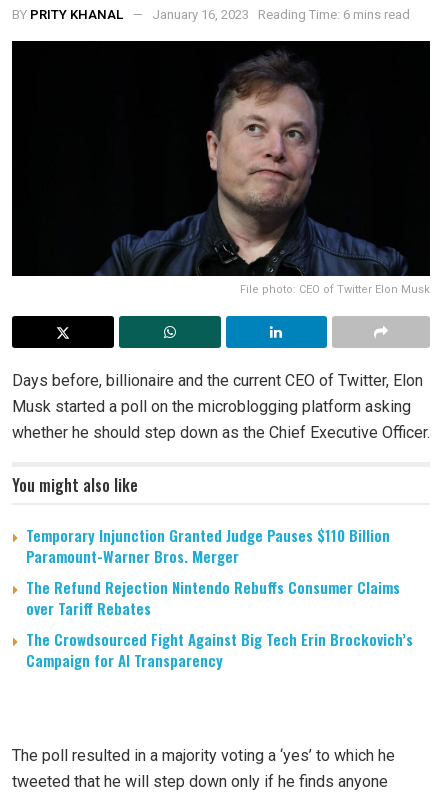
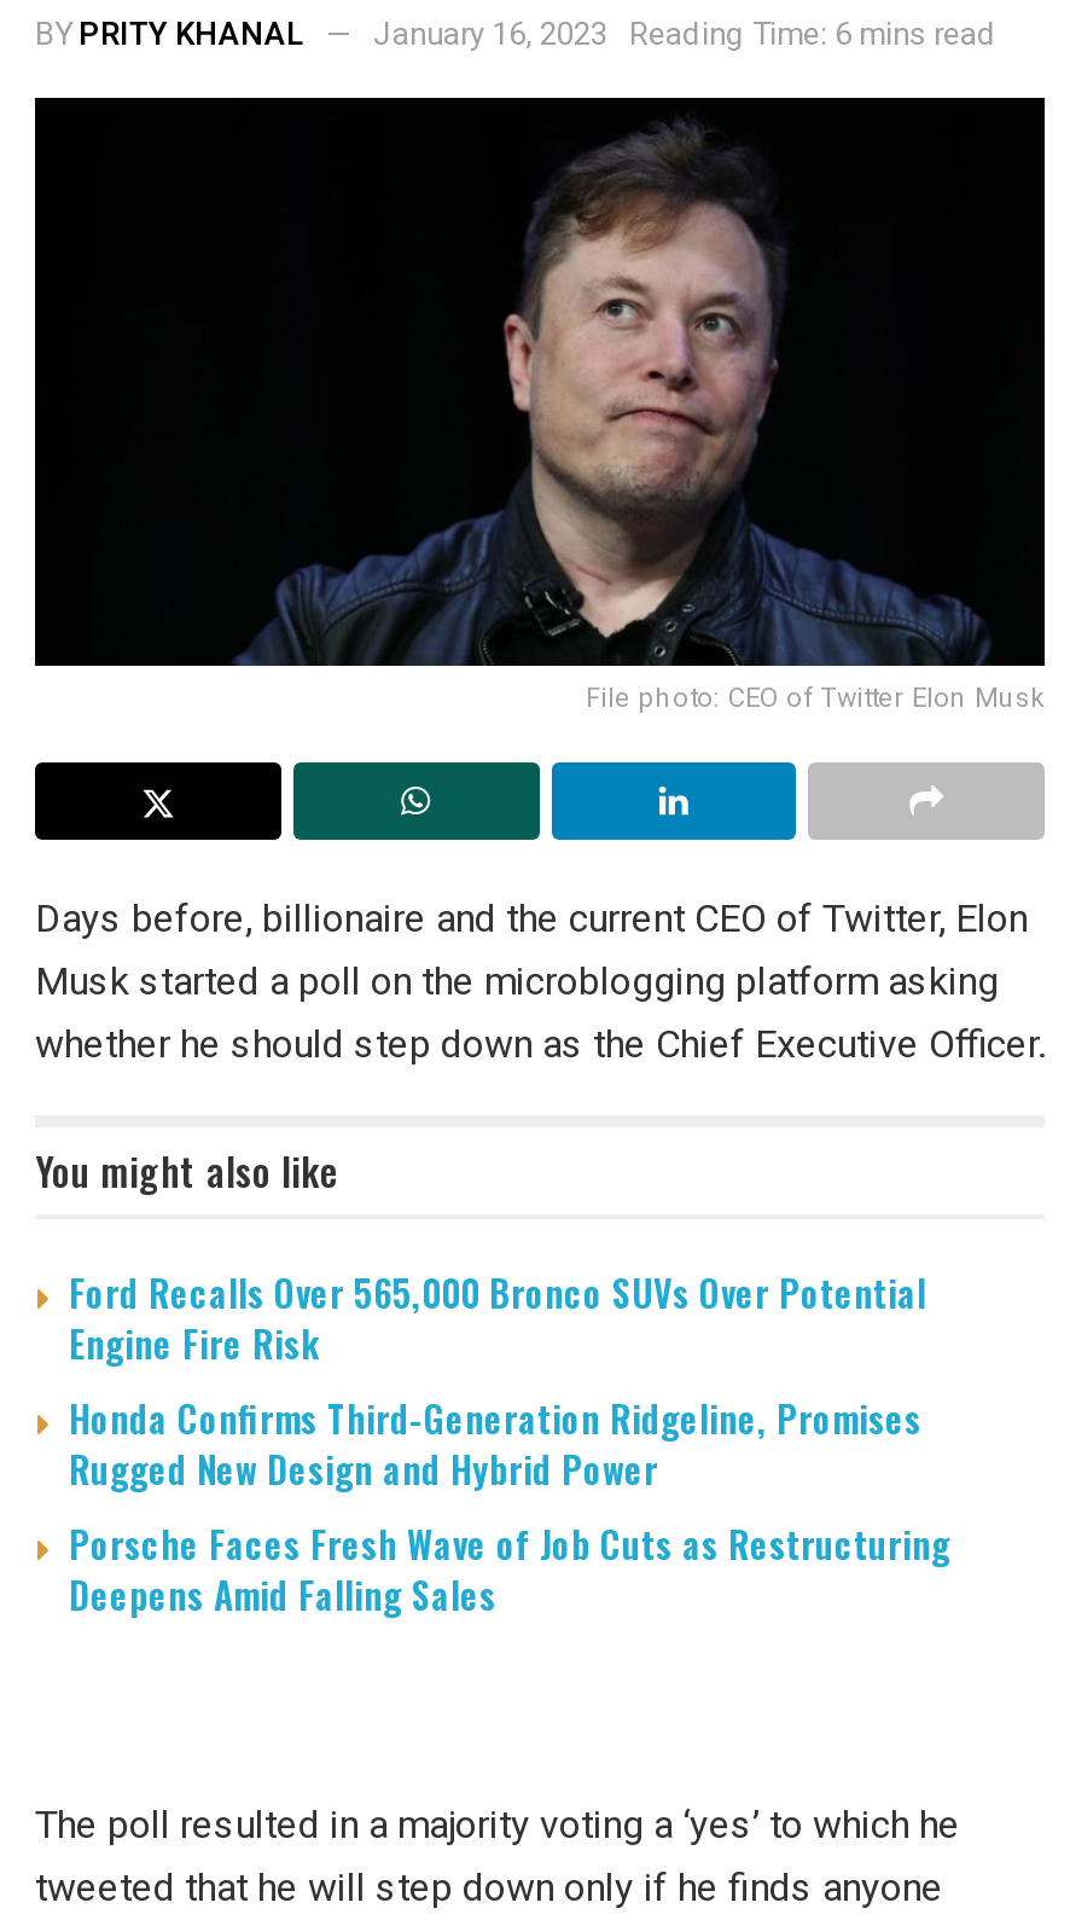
- Temporary Injunction Granted Judge Pauses $110 Billion
- Paramount-Warner Bros. Merger
- The Refund Rejection Nintendo Rebuffs Consumer Claims
- over Tariff Rebates
- The Crowdsourced Fight Against Big Tech Erin Brockovich’s
- Campaign for AI Transparency
+ Ford Recalls Over 565,000 Bronco SUVs Over Potential
+ Engine Fire Risk
+ Honda Confirms Third-Generation Ridgeline, Promises
+ Rugged New Design and Hybrid Power
+ Porsche Faces Fresh Wave of Job Cuts as Restructuring
+ Deepens Amid Falling Sales
